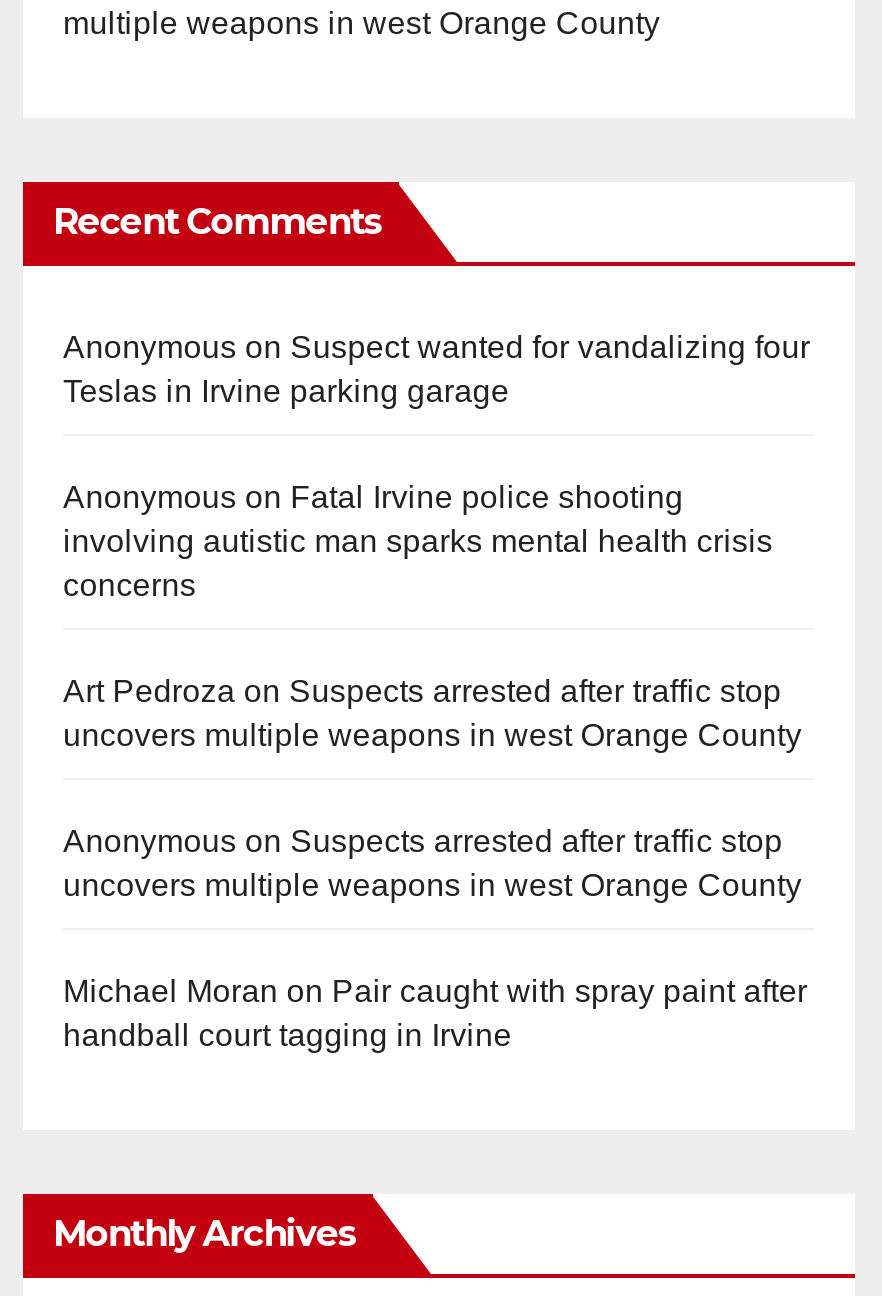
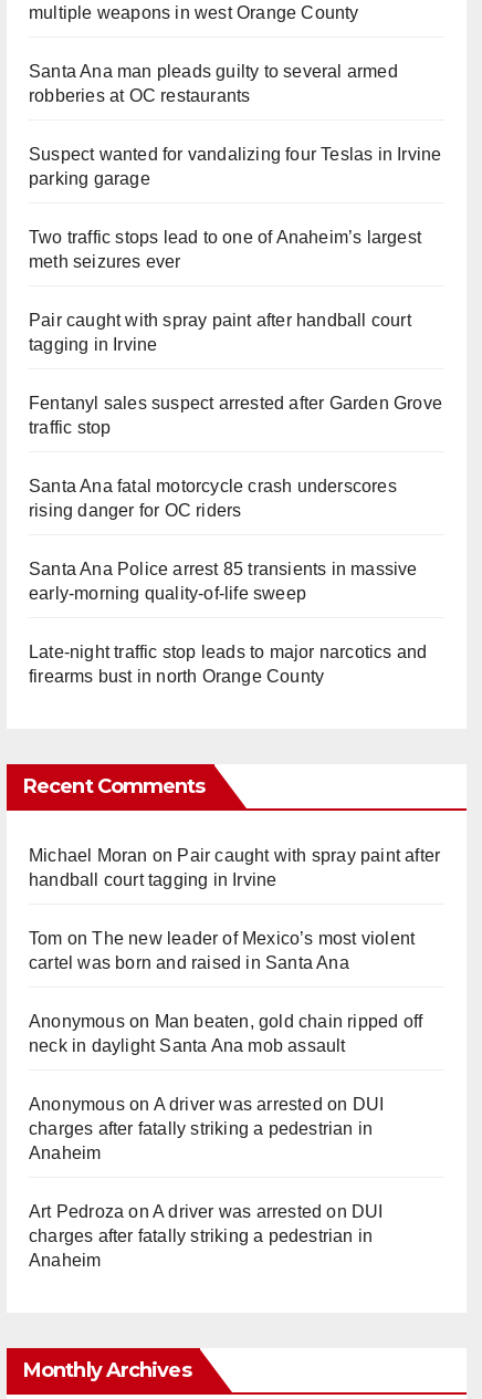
+ Santa Ana man pleads guilty to several armed
+ robberies at OC restaurants
+ Suspect wanted for vandalizing four Teslas in Irvine
+ parking garage
+ Two traffic stops lead to one of Anaheim’s largest
+ meth seizures ever
+ Pair caught with spray paint after handball court
+ tagging in Irvine
+ Fentanyl sales suspect arrested after Garden Grove
+ traffic stop
+ Santa Ana fatal motorcycle crash underscores
+ rising danger for OC riders
+ Santa Ana Police arrest 85 transients in massive
+ early-morning quality-of-life sweep
+ Late‑night traffic stop leads to major narcotics and
+ firearms bust in north Orange County

- Anonymous on Suspect wanted for vandalizing four
- Teslas in Irvine parking garage
- Anonymous on Fatal Irvine police shooting
- involving autistic man sparks mental health crisis
- concerns
- Art Pedroza on Suspects arrested after traffic stop
- uncovers multiple weapons in west Orange County
- Anonymous on Suspects arrested after traffic stop
- uncovers multiple weapons in west Orange County

+ Tom on The new leader of Mexico’s most violent
+ cartel was born and raised in Santa Ana
+ Anonymous on Man beaten, gold chain ripped off
+ neck in daylight Santa Ana mob assault
+ Anonymous on A driver was arrested on DUI
+ charges after fatally striking a pedestrian in
+ Anaheim
+ Art Pedroza on A driver was arrested on DUI
+ charges after fatally striking a pedestrian in
+ Anaheim
